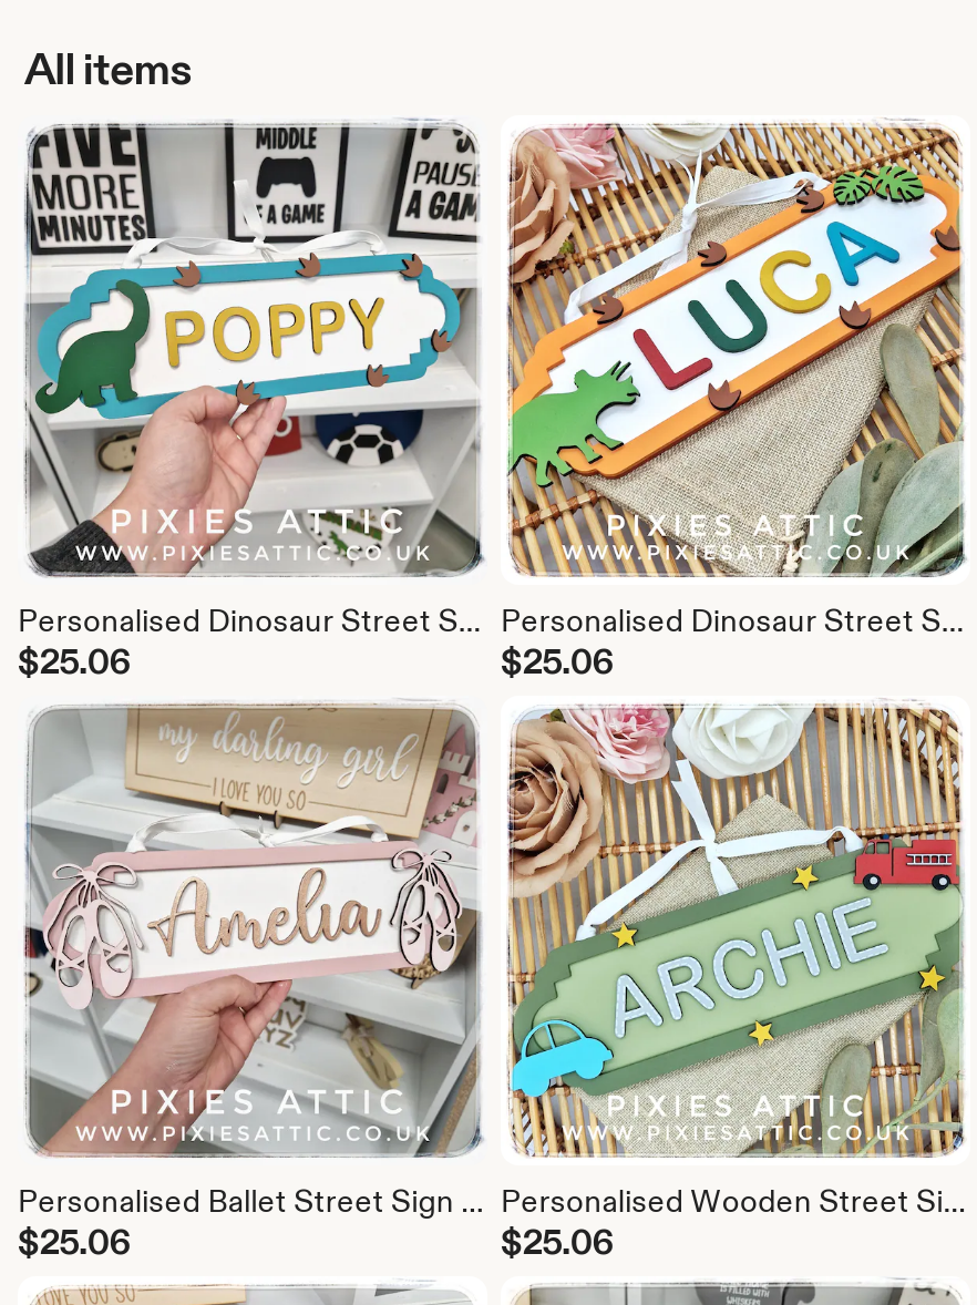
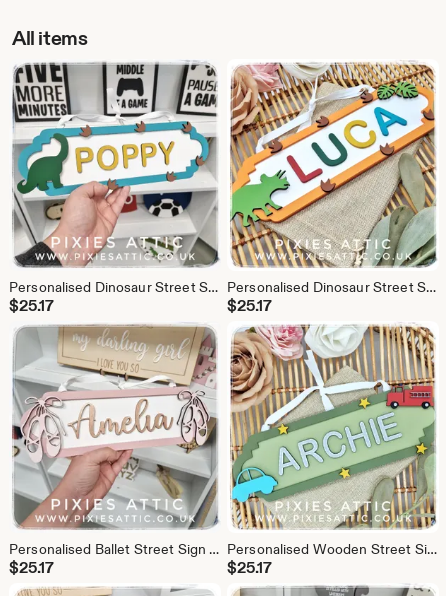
- $25.06
+ $25.17

- $25.06
+ $25.17

- $25.06
+ $25.17

- $25.06
+ $25.17
